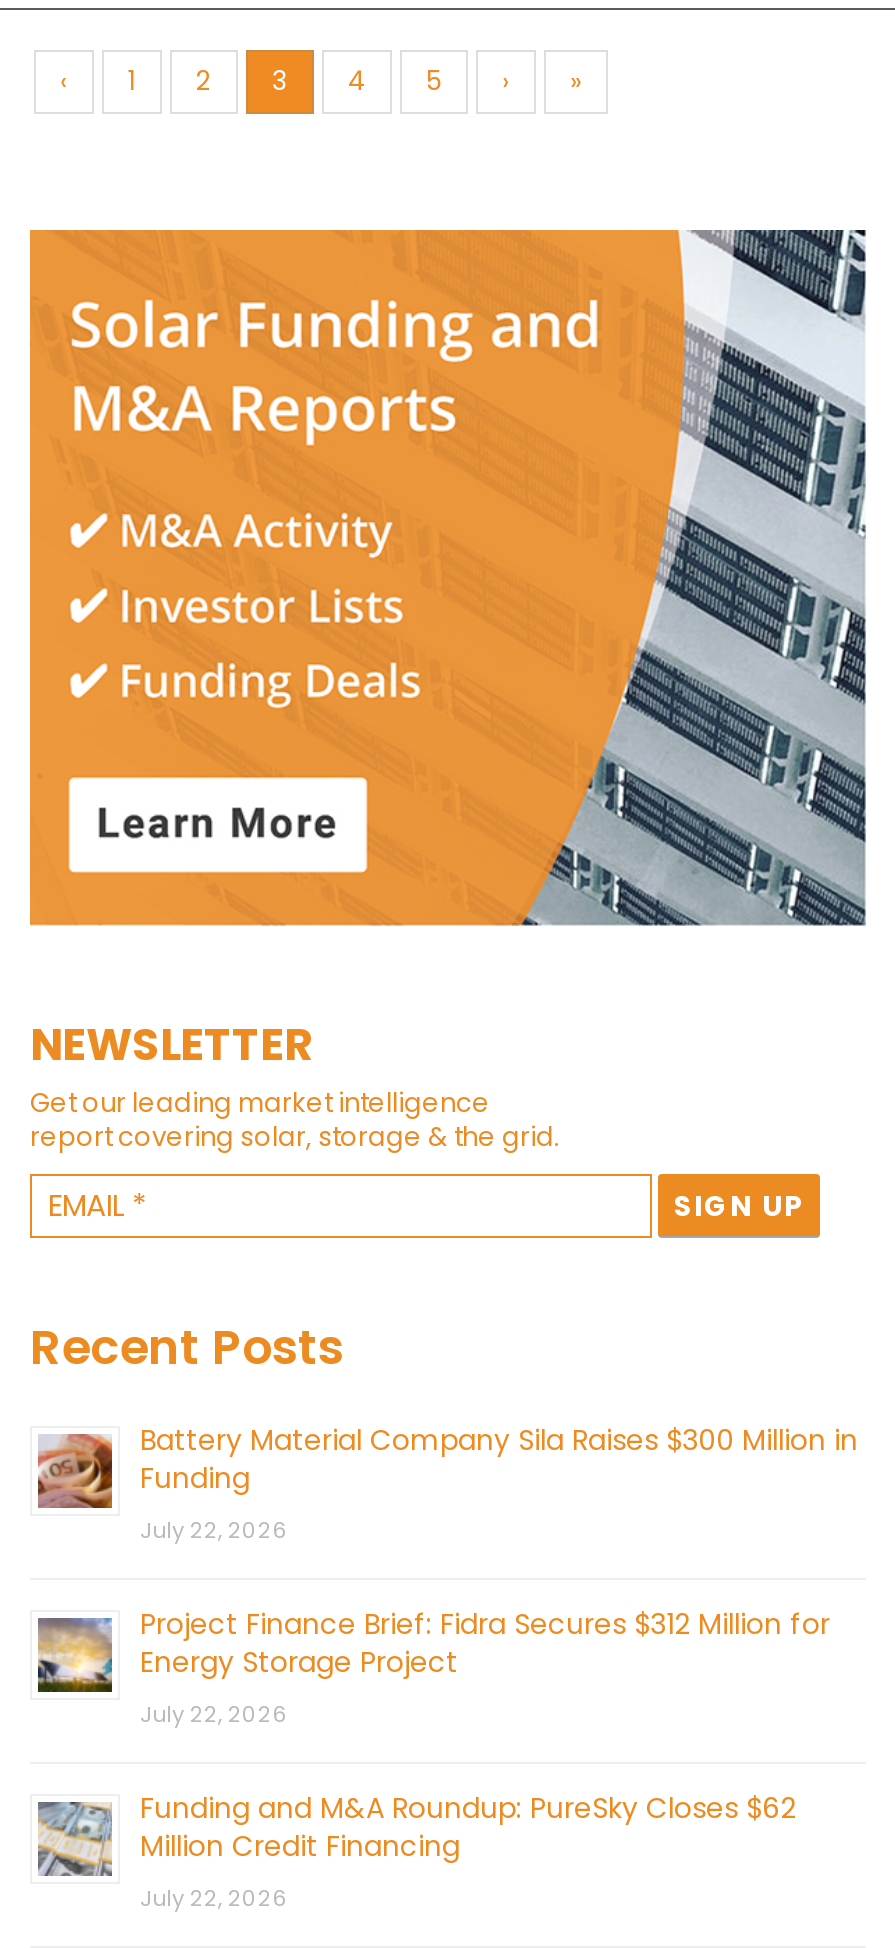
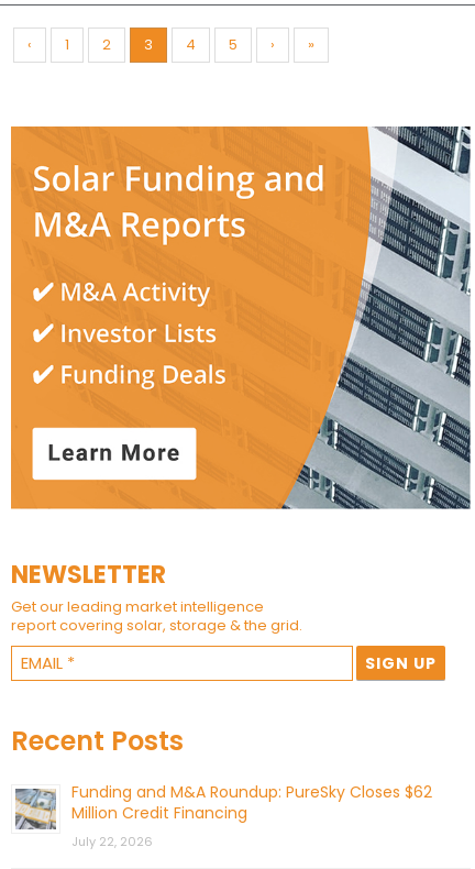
- [image]
- Battery Material Company Sila Raises $300 Million in
- Funding
- July 22, 2026
- Project Finance Brief: Fidra Secures $312 Million for
- Energy Storage Project
- July 22, 2026

- [image]
